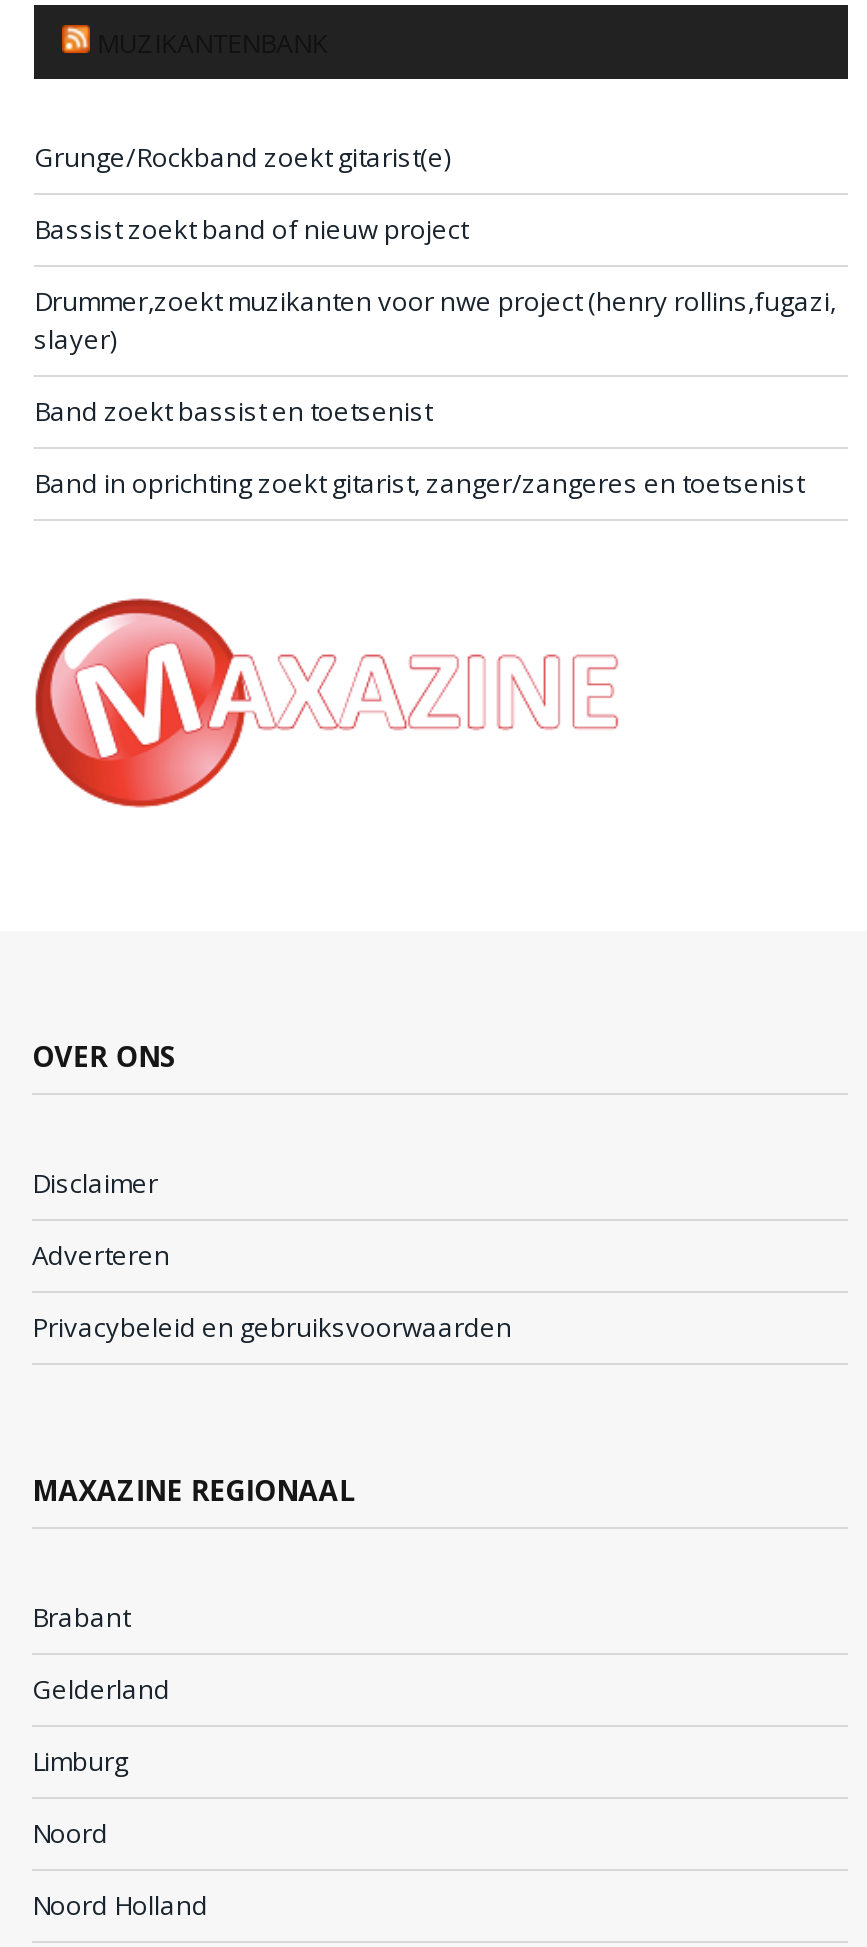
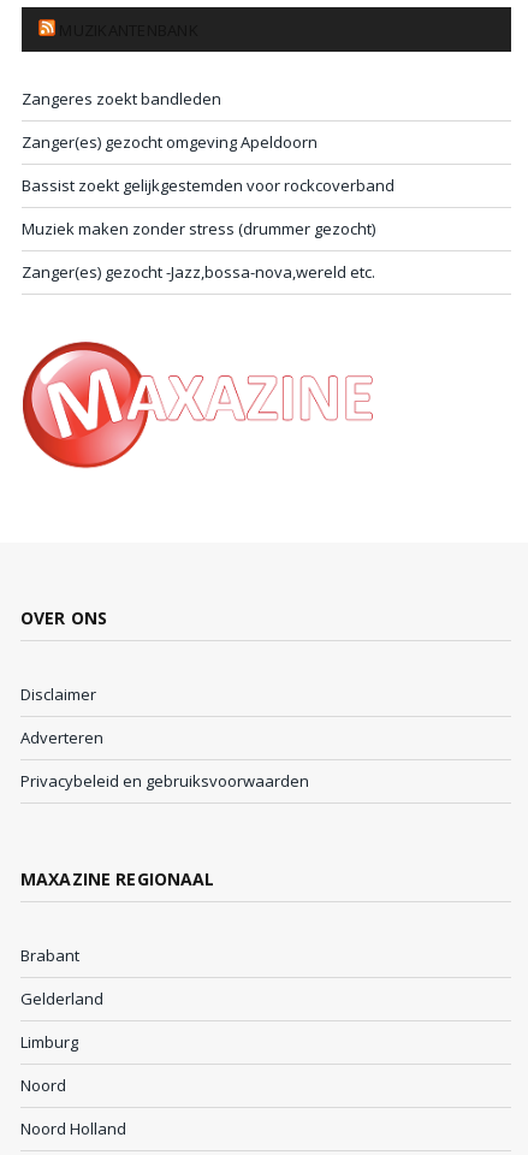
- Grunge/Rockband zoekt gitarist(e)
+ Zangeres zoekt bandleden

- Bassist zoekt band of nieuw project
+ Zanger(es) gezocht omgeving Apeldoorn

- Drummer,zoekt muzikanten voor nwe project (henry rollins,fugazi,
- slayer)
+ Bassist zoekt gelijkgestemden voor rockcoverband

- Band zoekt bassist en toetsenist
+ Muziek maken zonder stress (drummer gezocht)

- Band in oprichting zoekt gitarist, zanger/zangeres en toetsenist
+ Zanger(es) gezocht -Jazz,bossa-nova,wereld etc.
